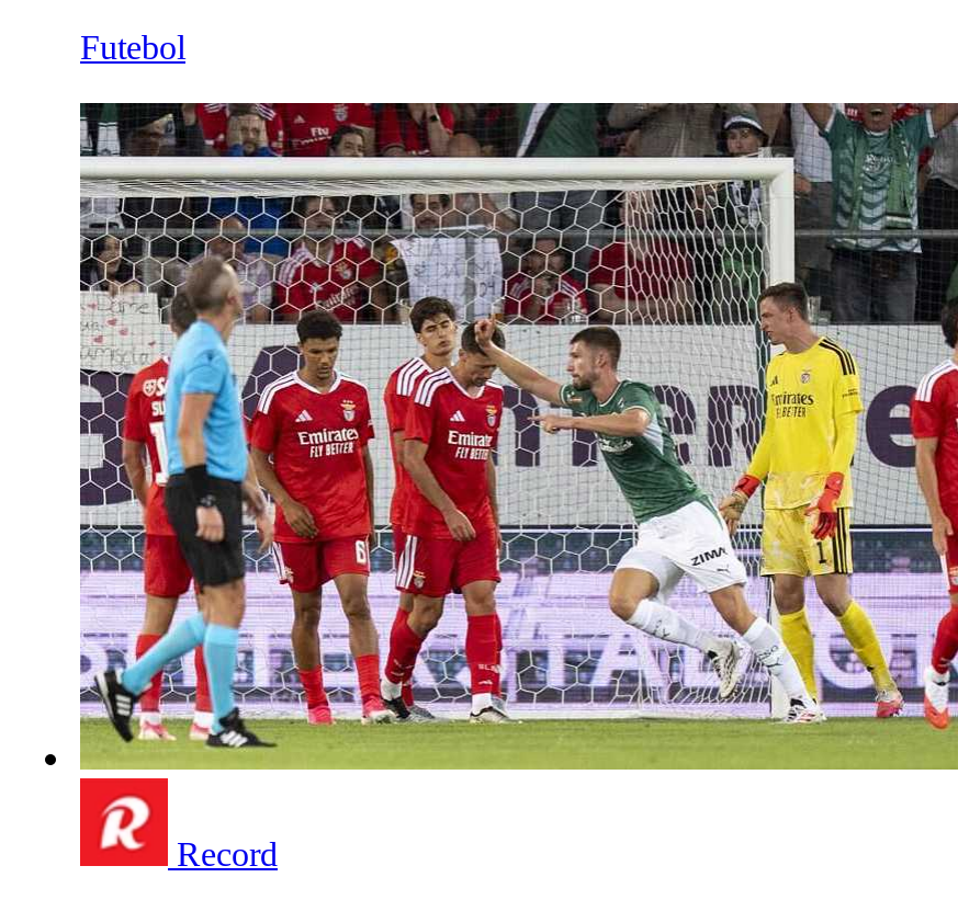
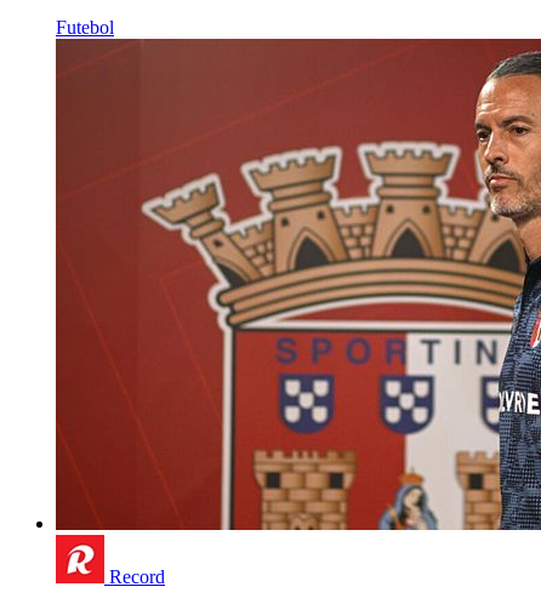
- [image]
+ [image]
